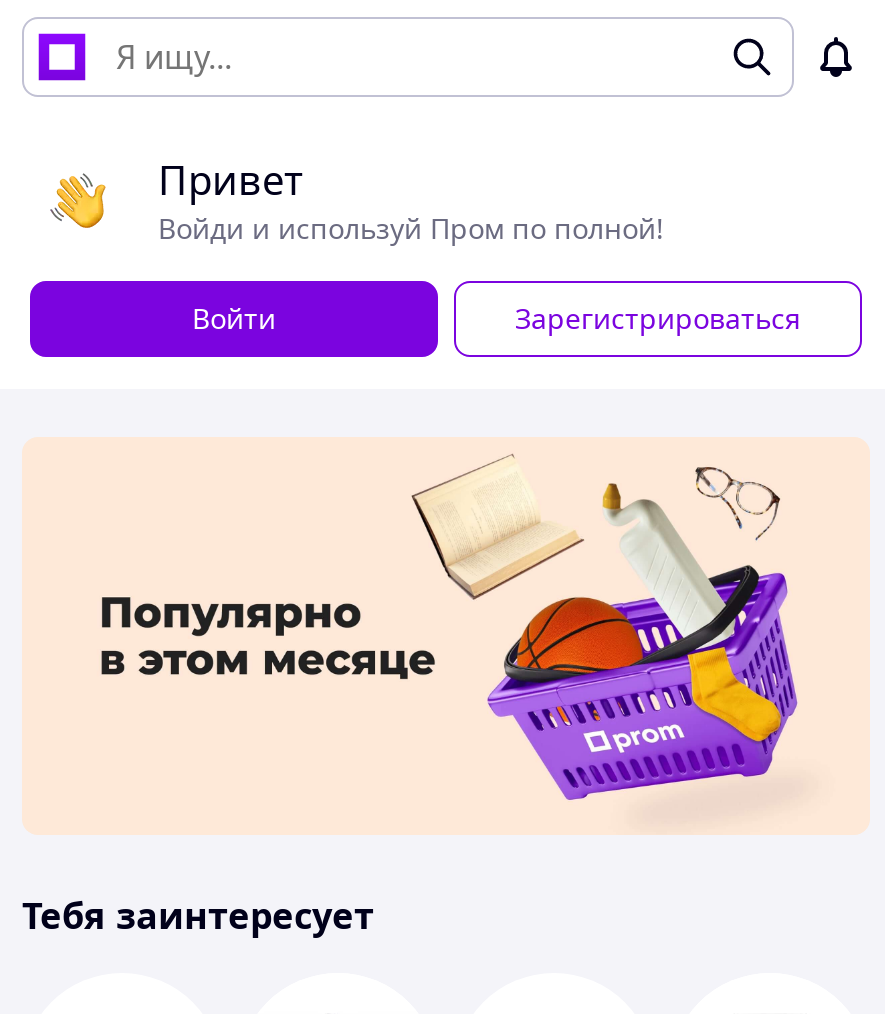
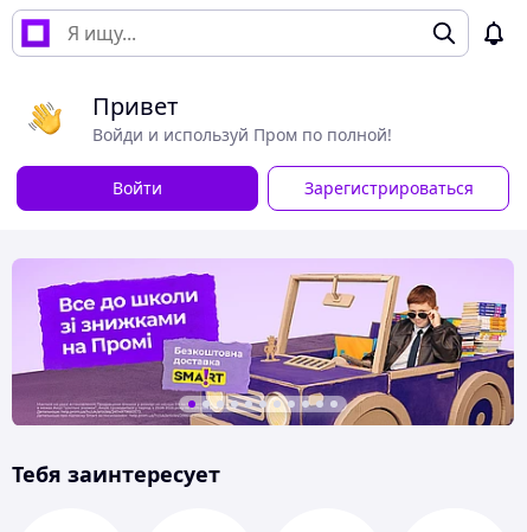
- [image]
+ [image]
